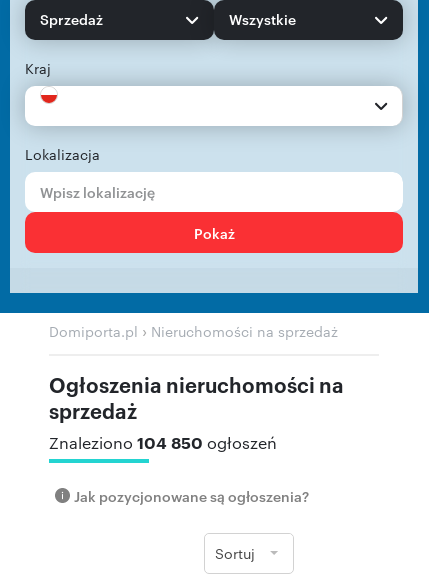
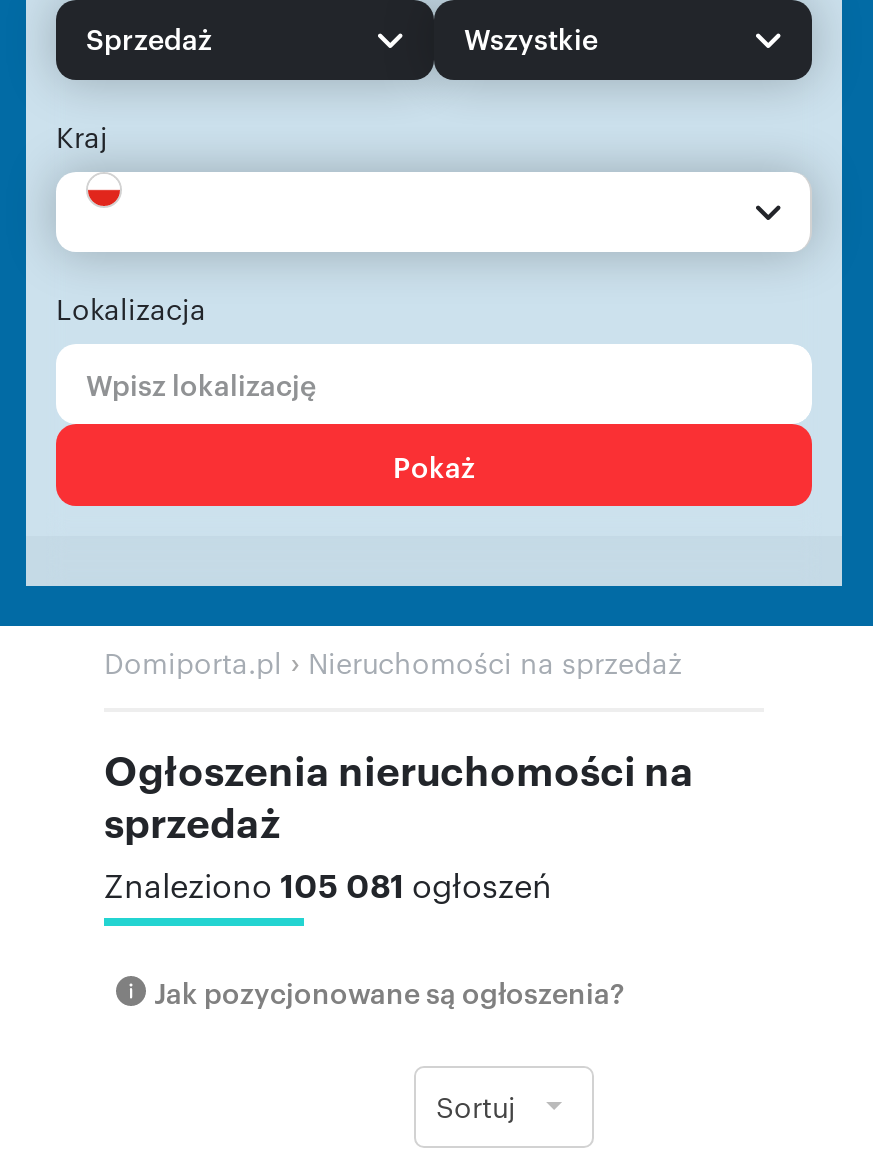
- Znaleziono 104 850 ogłoszeń
+ Znaleziono 105 081 ogłoszeń
